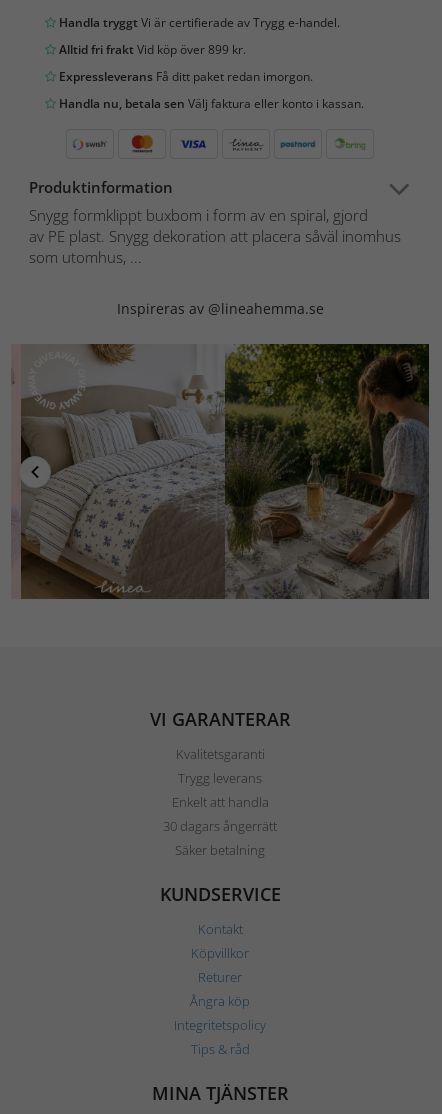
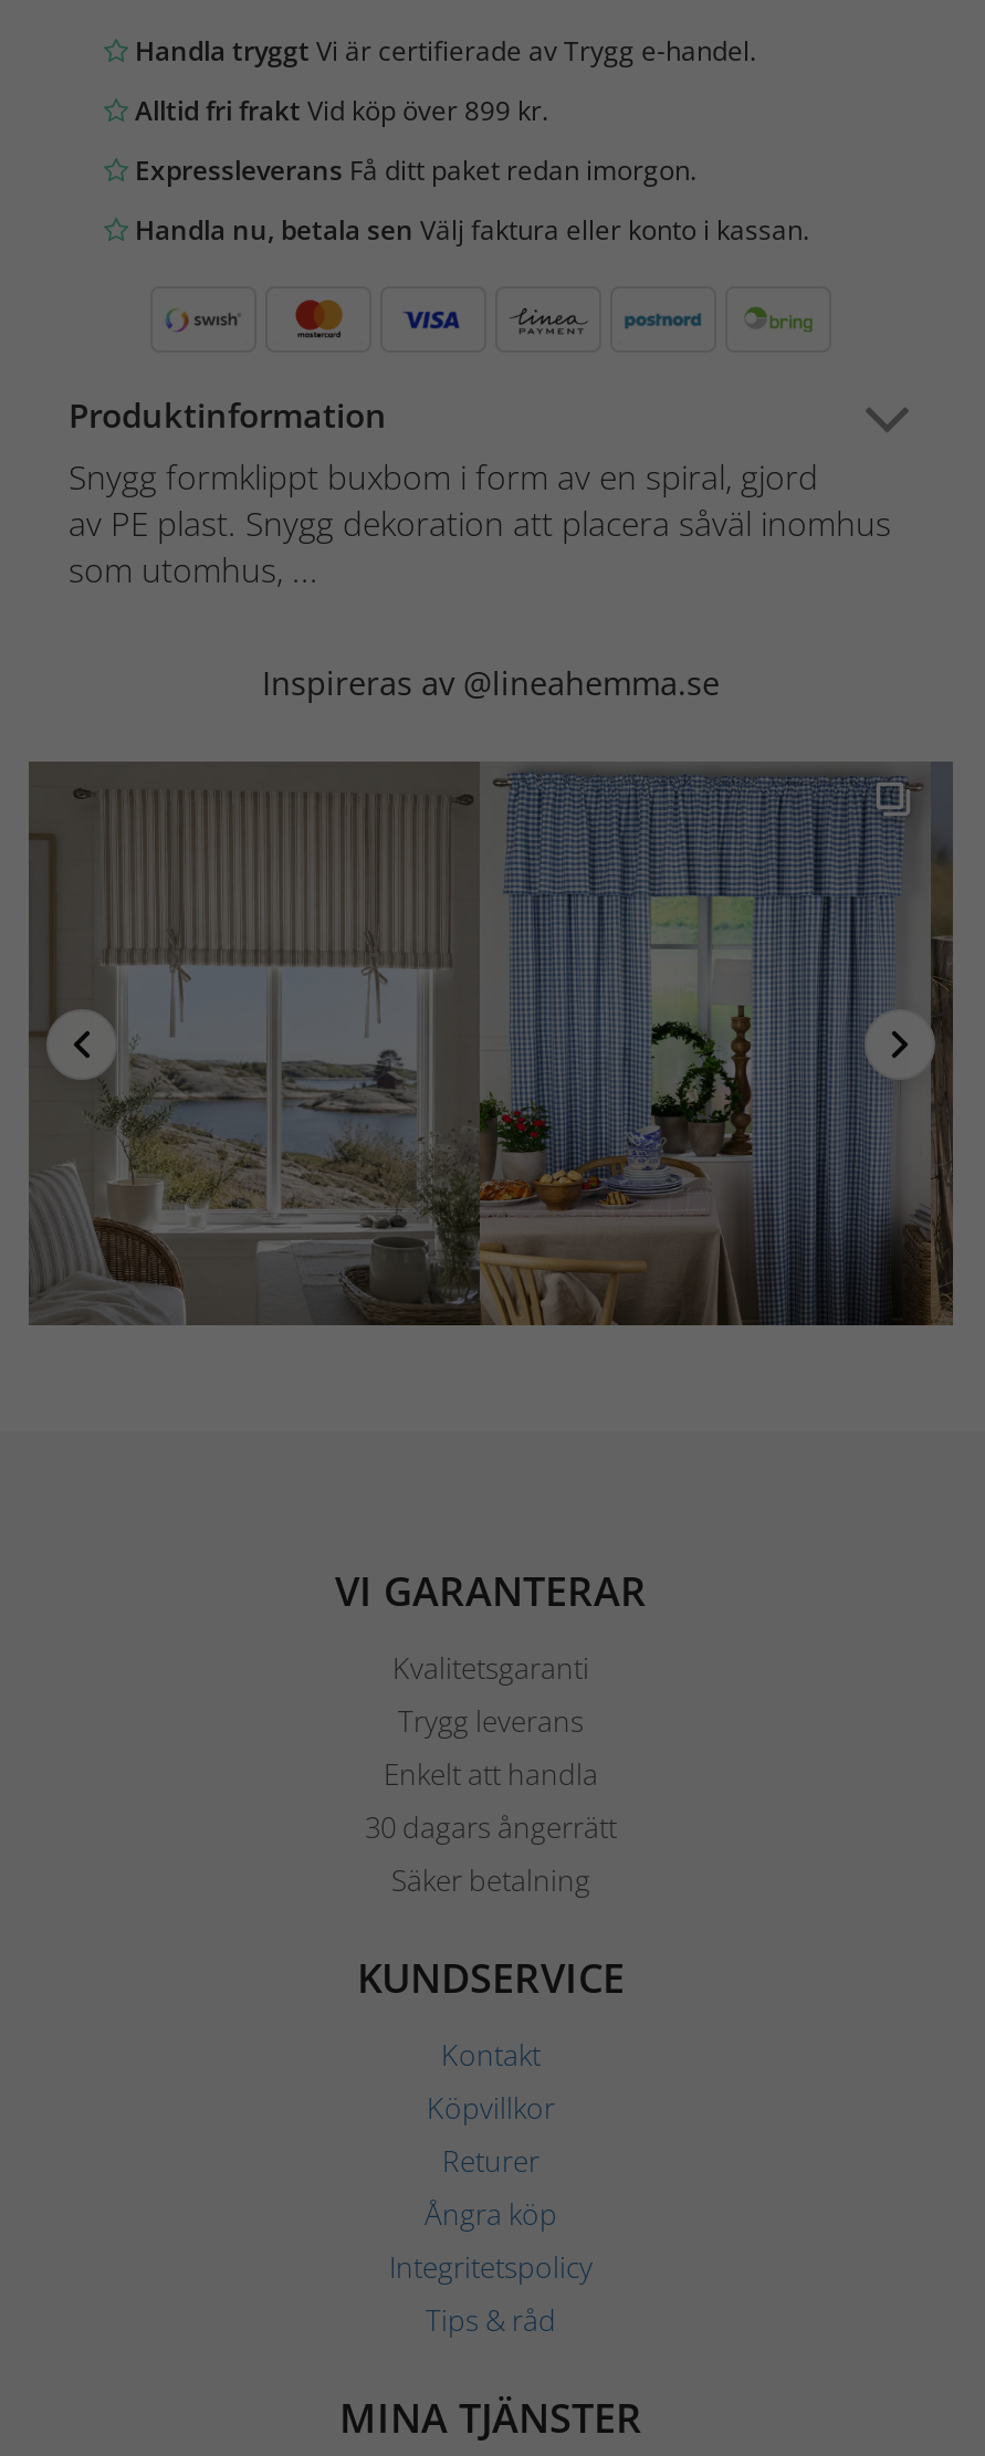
- [image]
+ [image]
